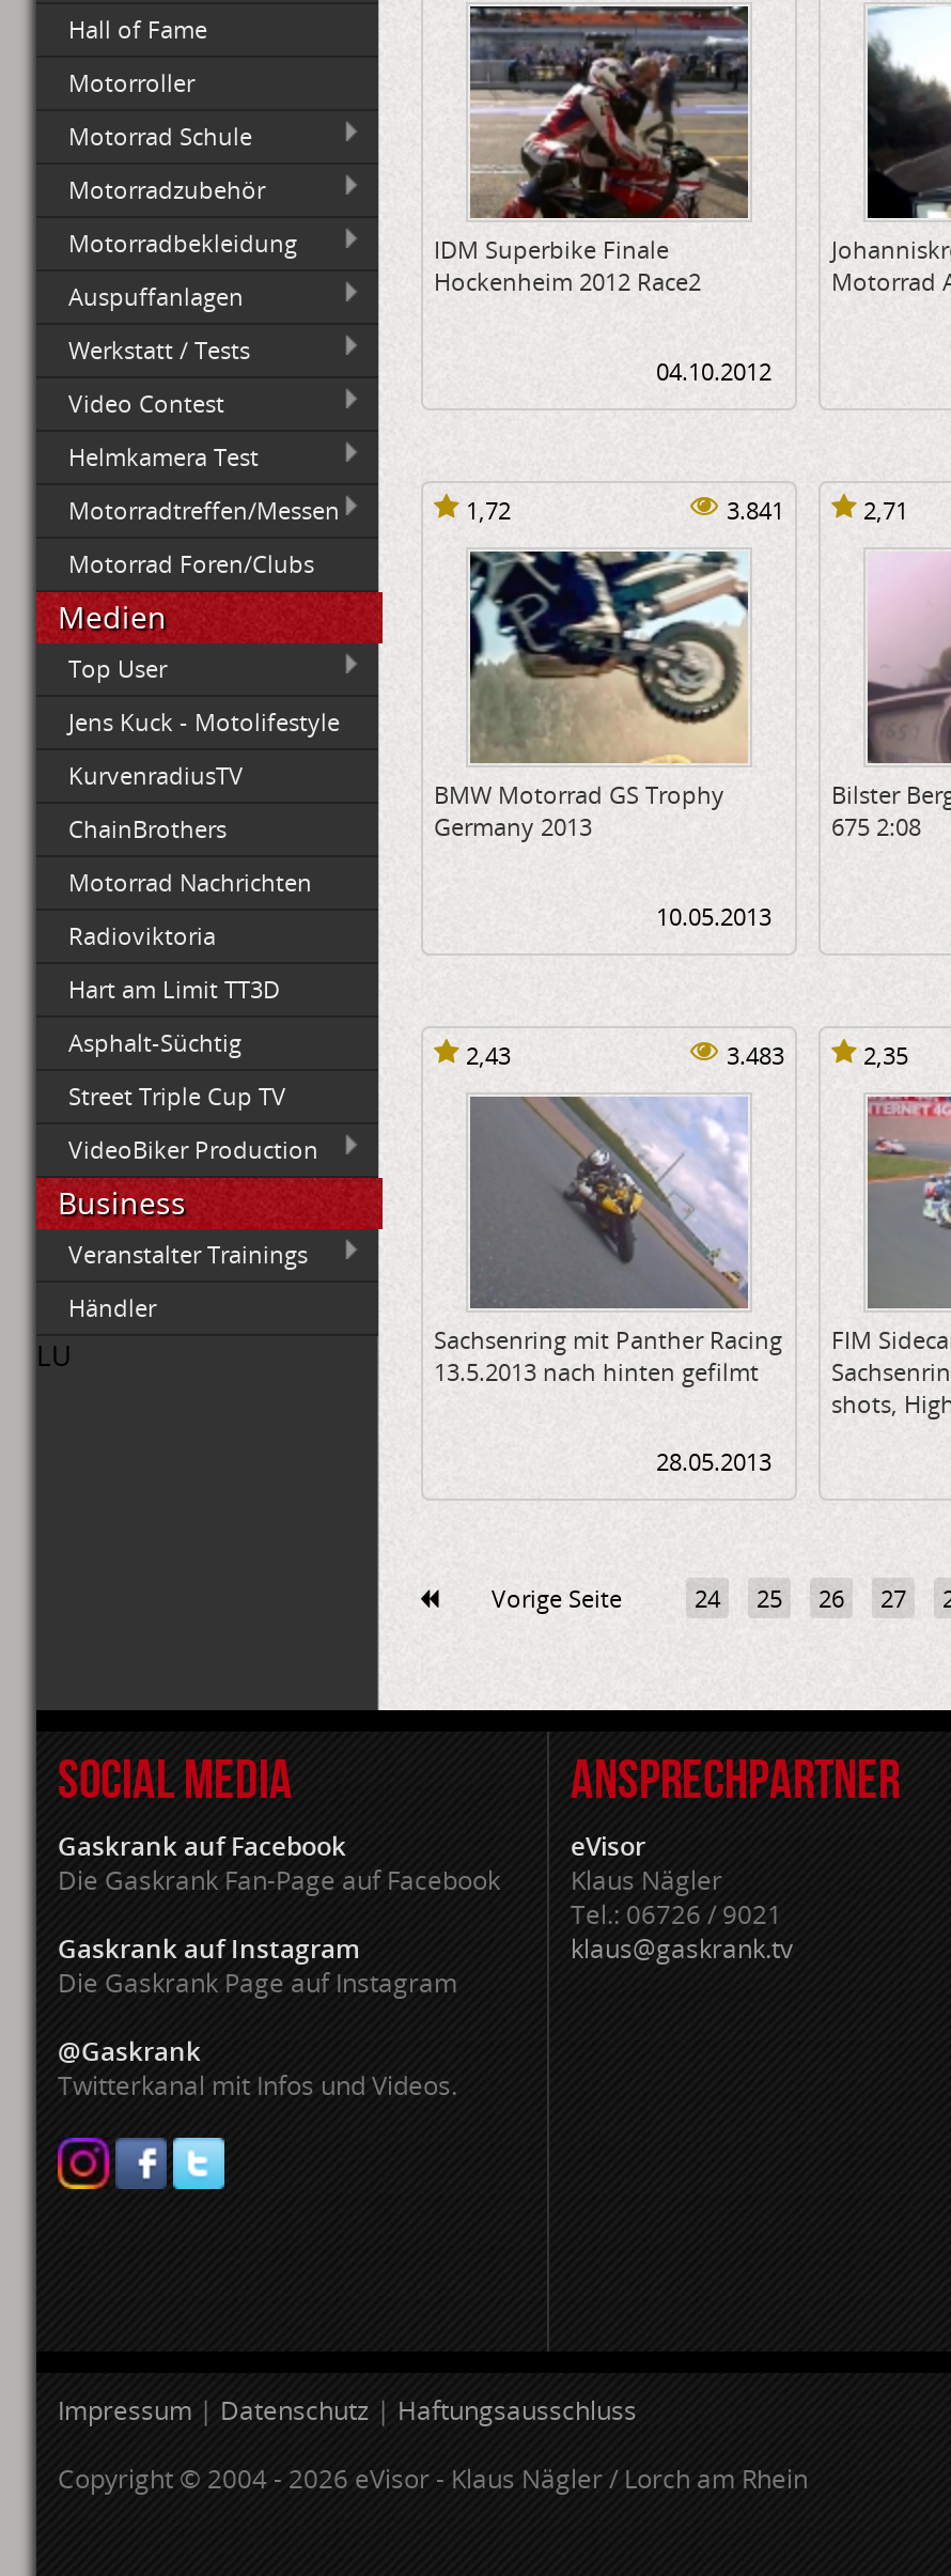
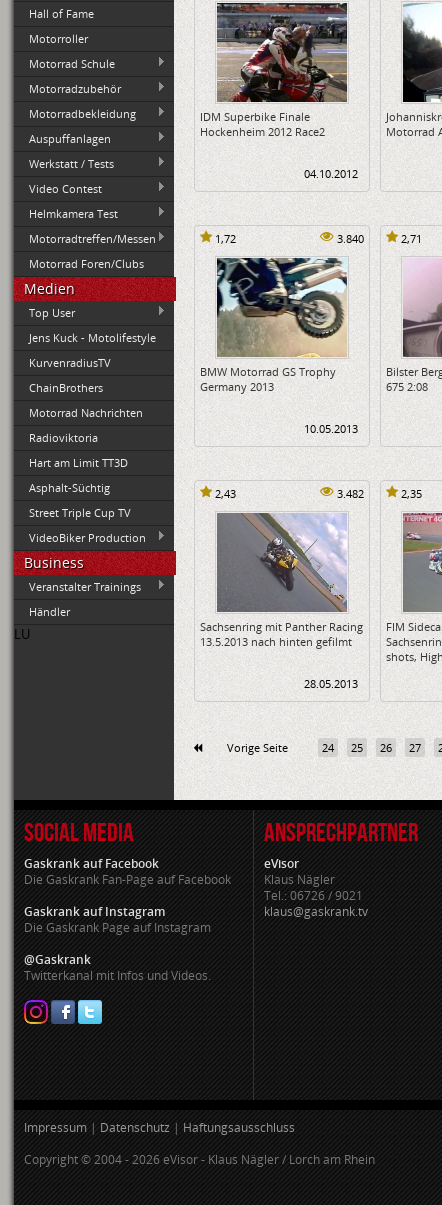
- 3.841
+ 3.840

- 3.483
+ 3.482
